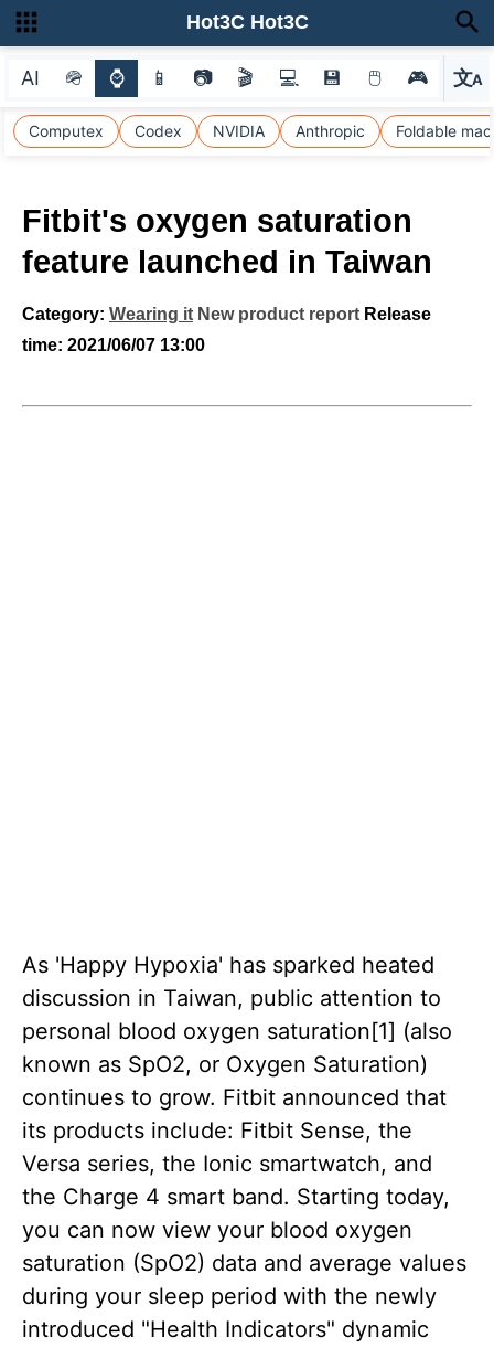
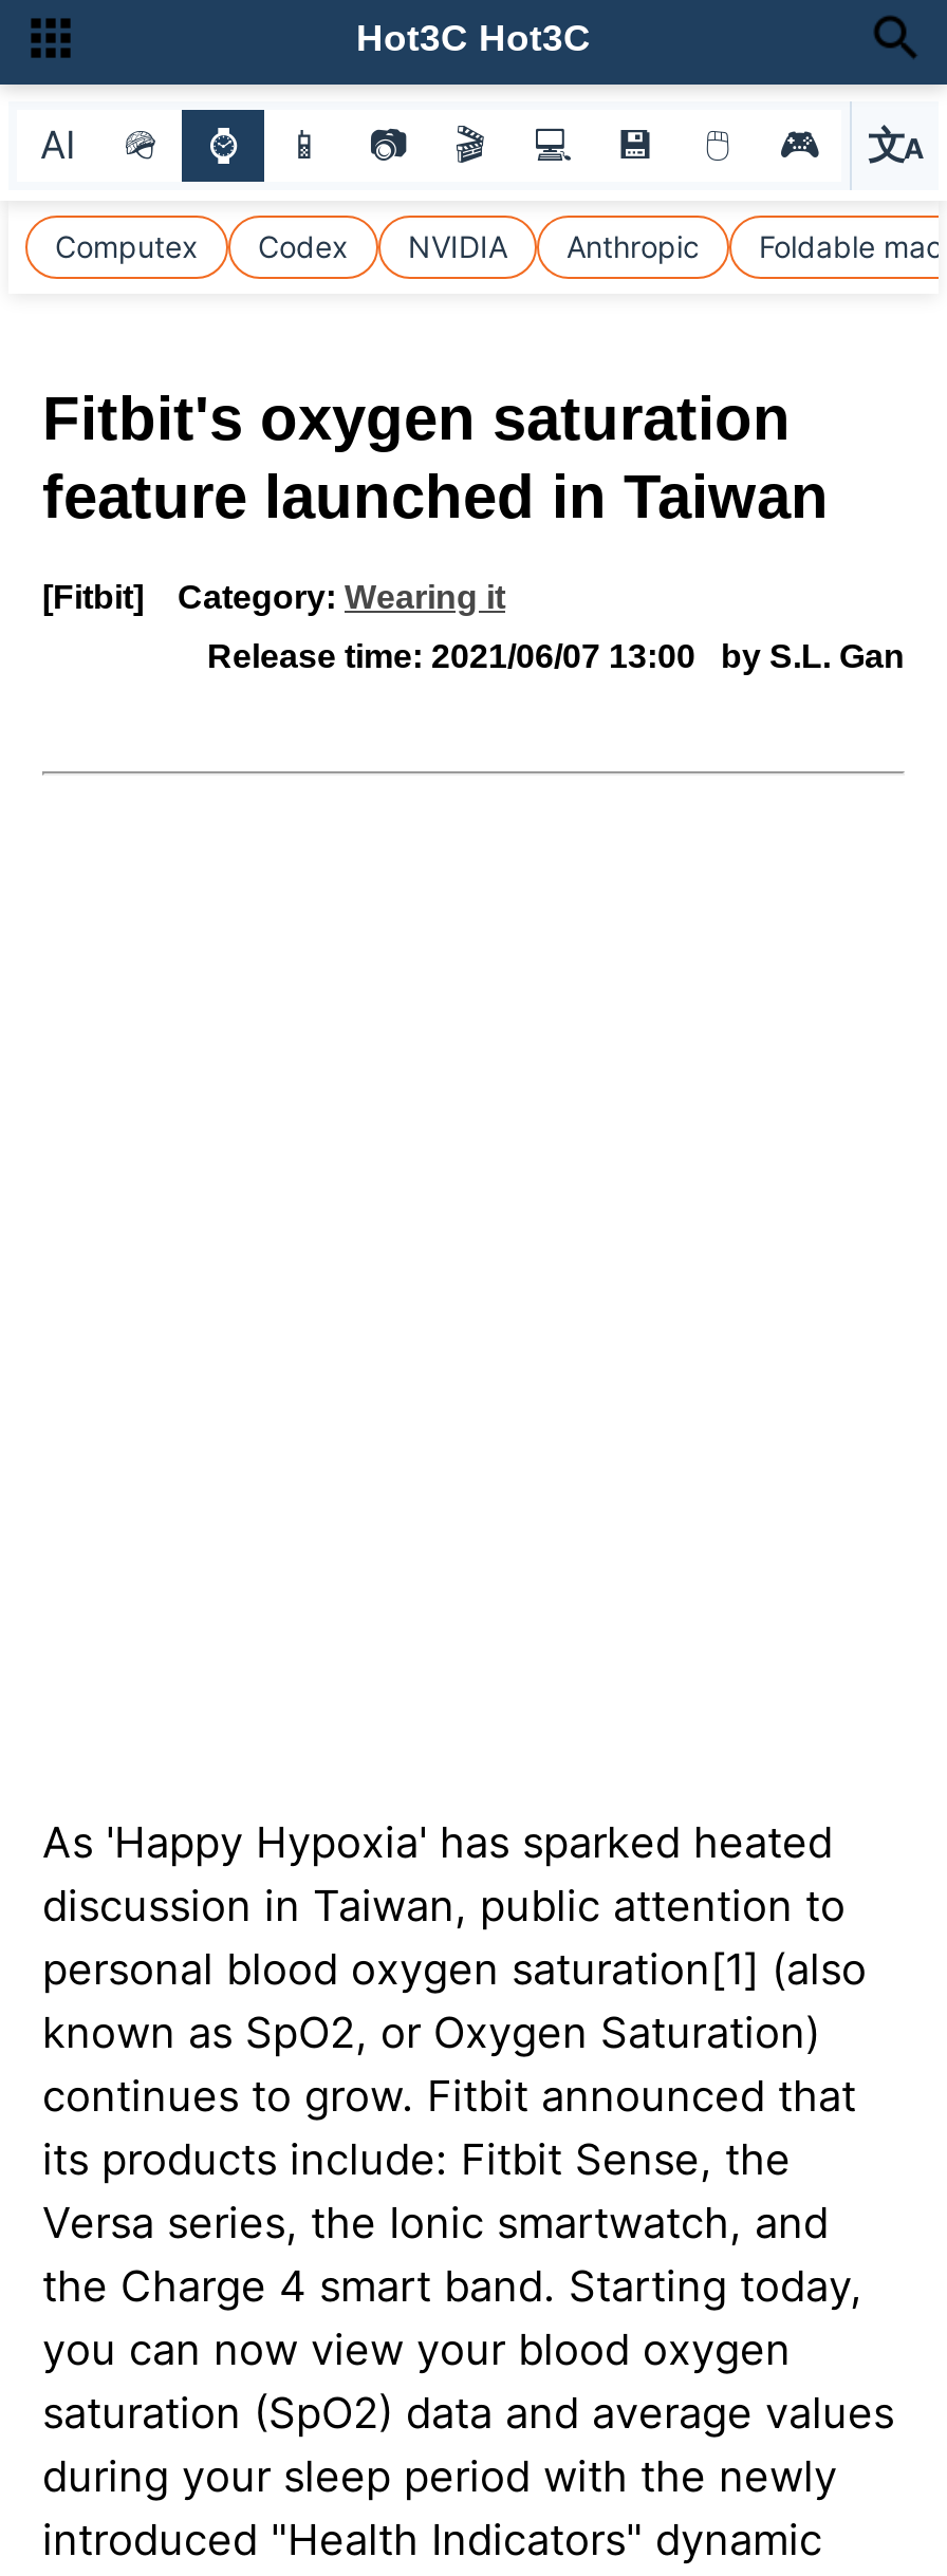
- Category: Wearing it New product report Release
+ [Fitbit]
+ Category: Wearing it

- time: 2021/06/07 13:00
+ Release time: 2021/06/07 13:00
+ by S.L. Gan
